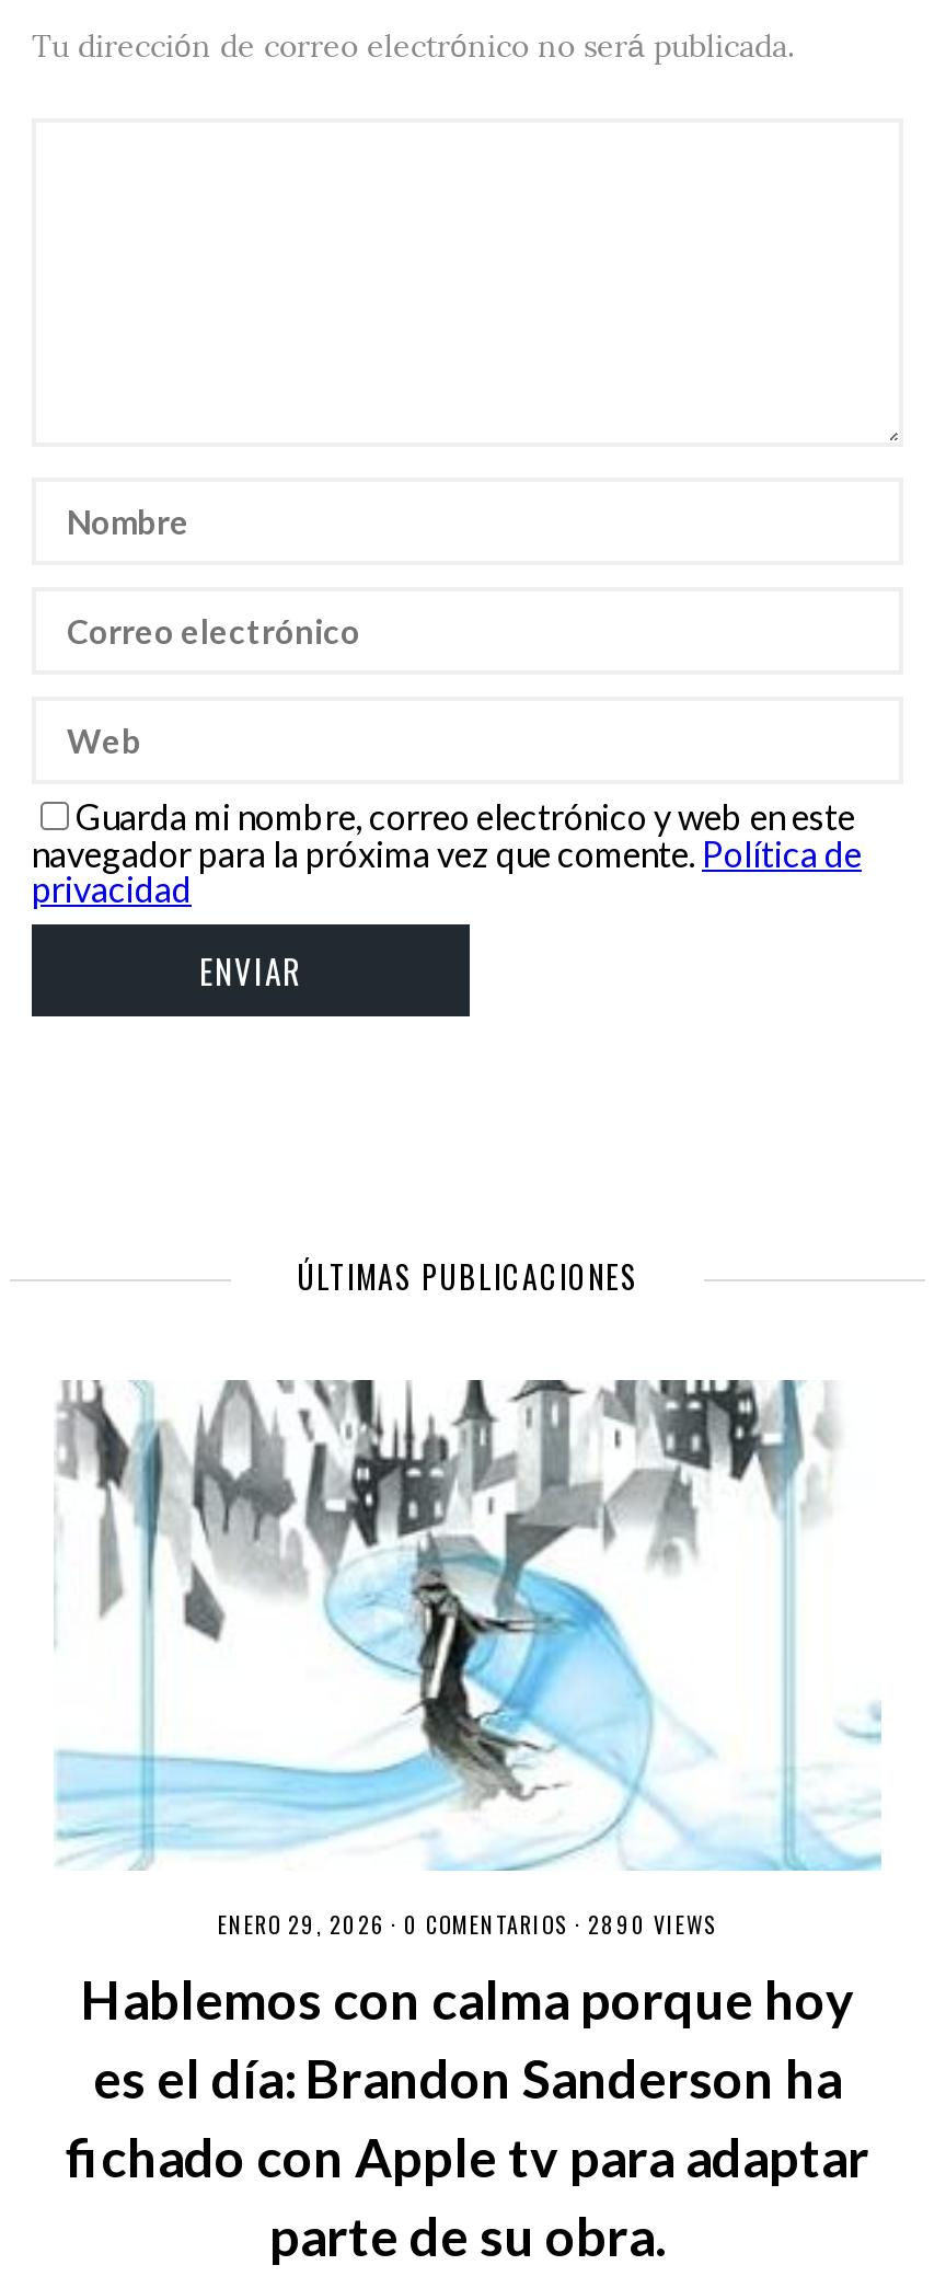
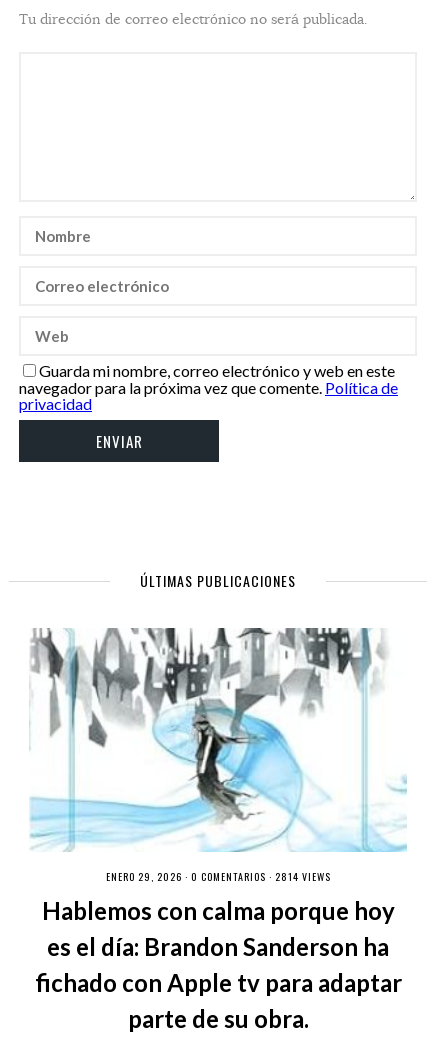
- ENERO 29, 2026 · 0 COMENTARIOS · 2890 VIEWS
+ ENERO 29, 2026 · 0 COMENTARIOS · 2814 VIEWS
